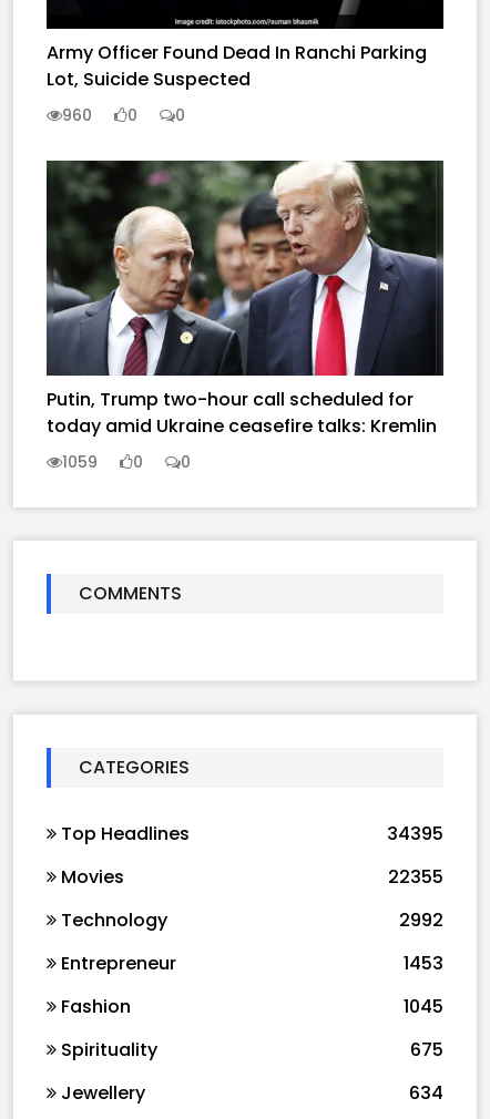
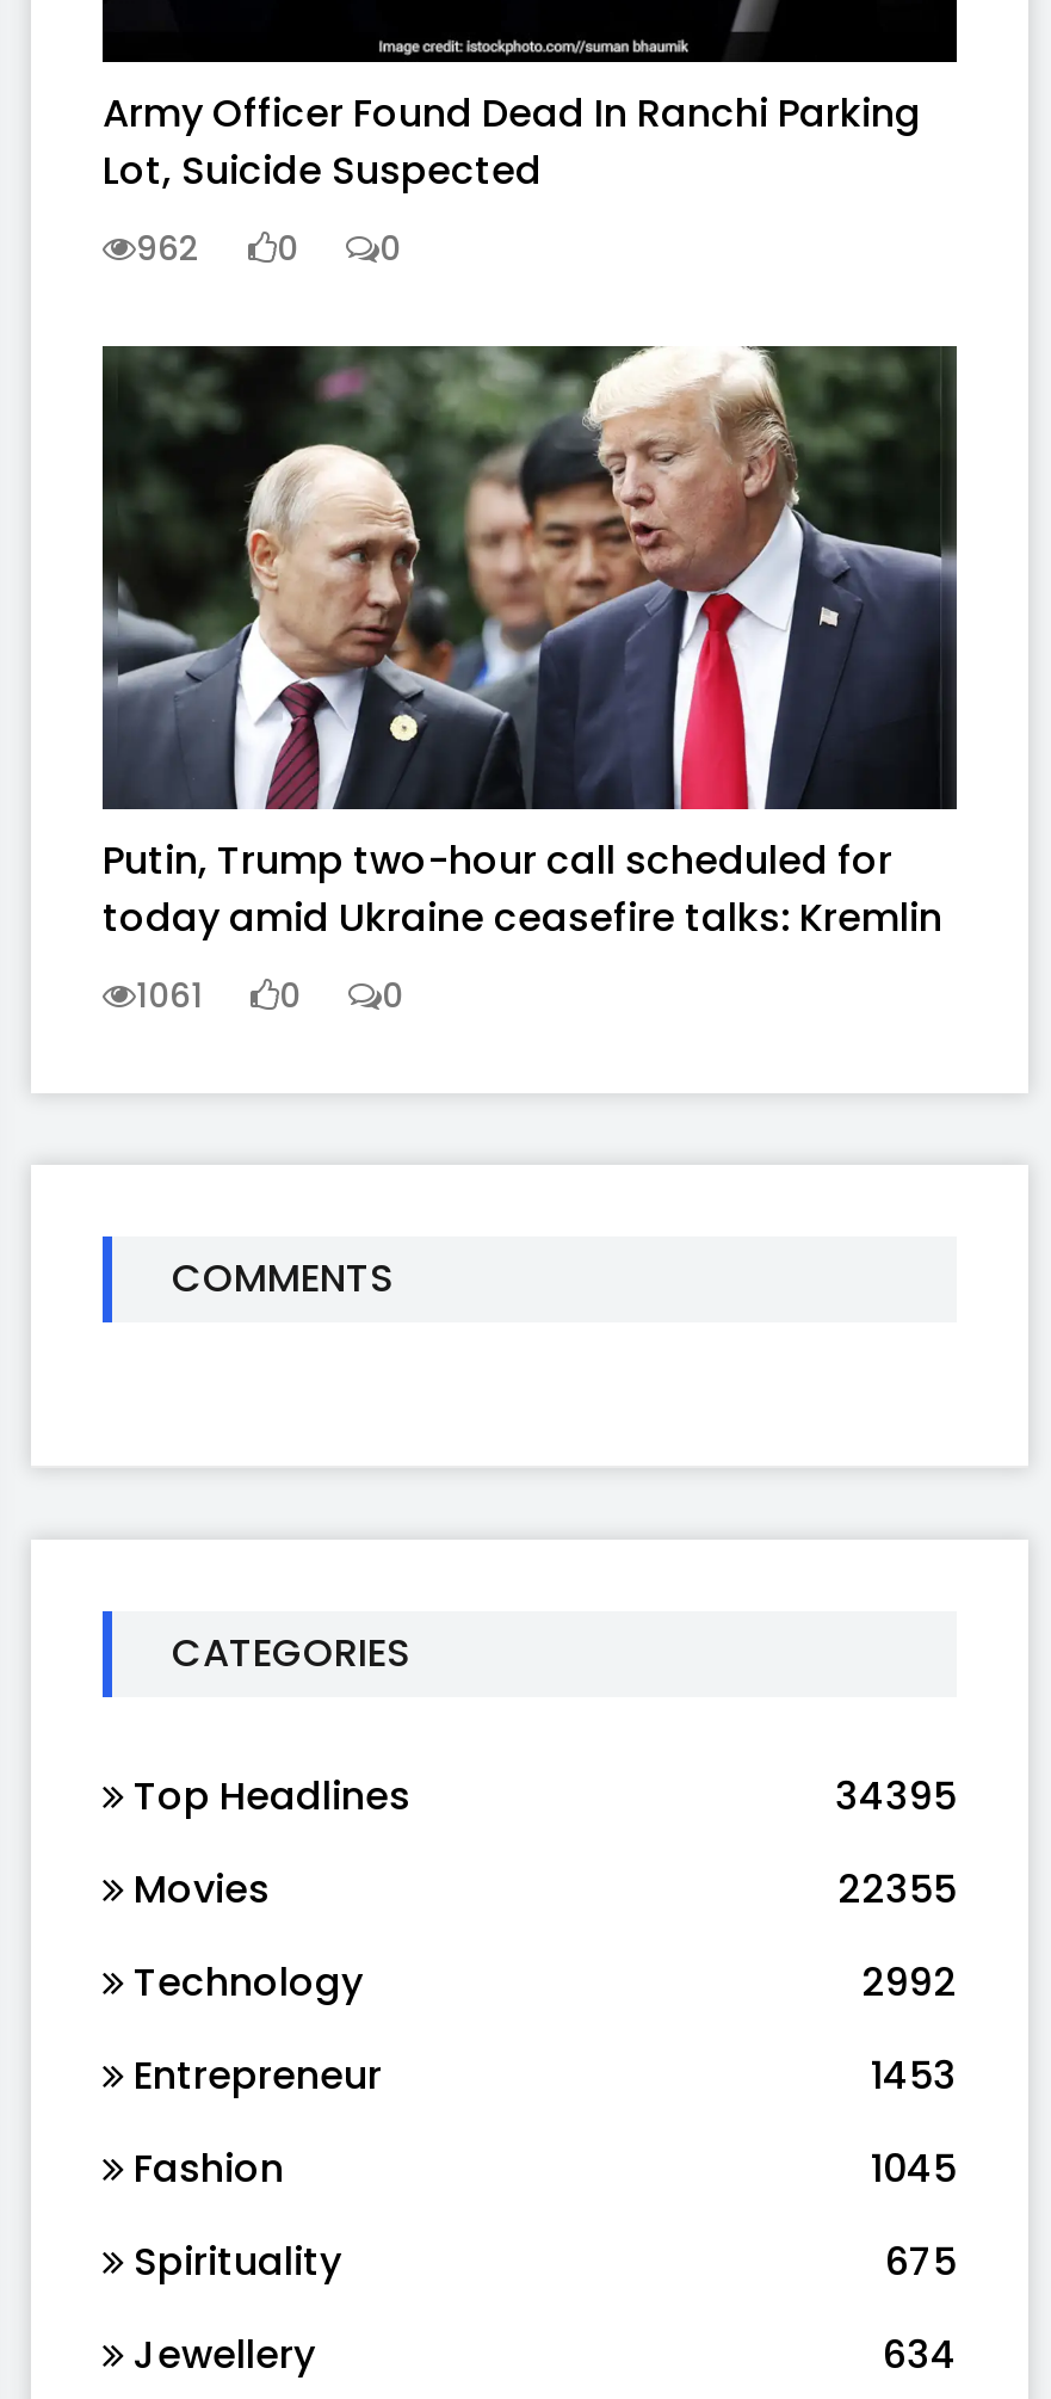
- 960 0 0
+ 962 0 0

- 1059 0 0
+ 1061 0 0
